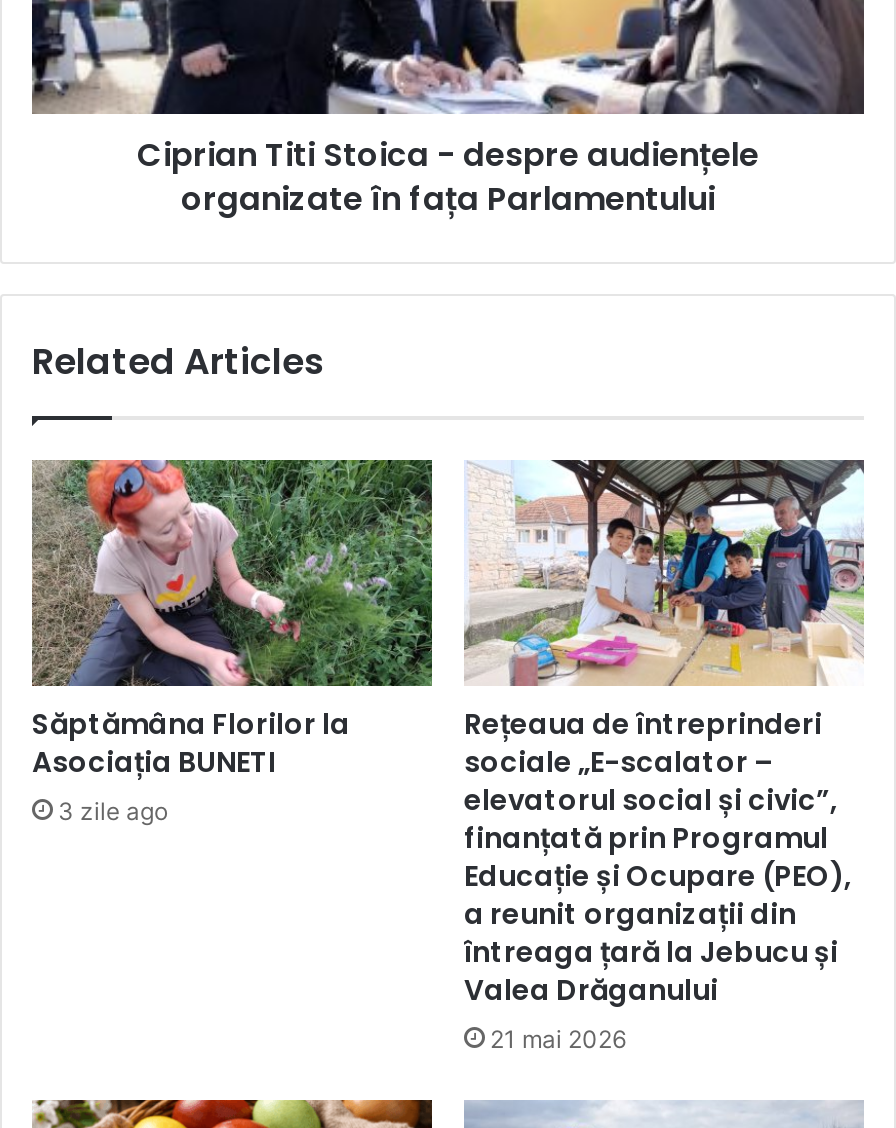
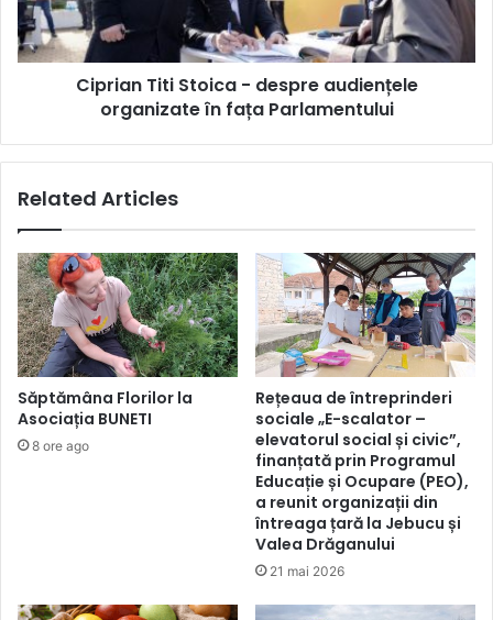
- 3 zile ago
+ 8 ore ago
